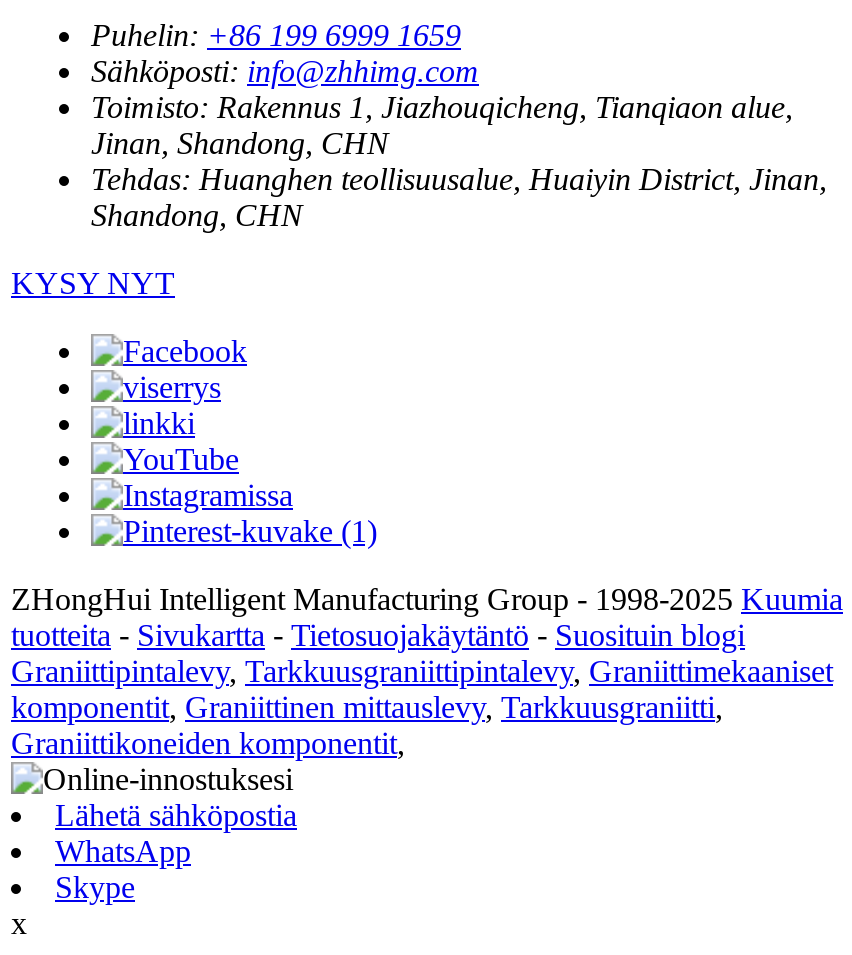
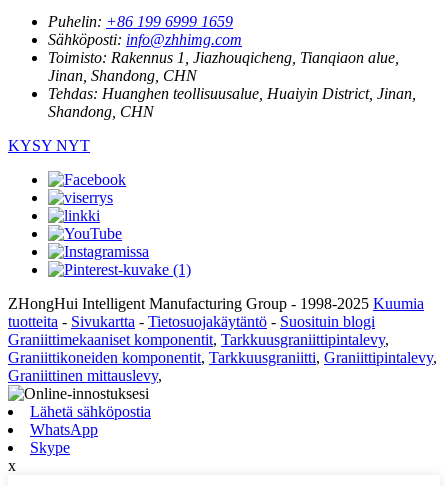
- Graniittipintalevy, Tarkkuusgraniittipintalevy, Graniittimekaaniset
- komponentit, Graniittinen mittauslevy, Tarkkuusgraniitti,
- Graniittikoneiden komponentit,
+ Graniittimekaaniset komponentit, Tarkkuusgraniittipintalevy,
+ Graniittikoneiden komponentit, Tarkkuusgraniitti, Graniittipintalevy,
+ Graniittinen mittauslevy,
